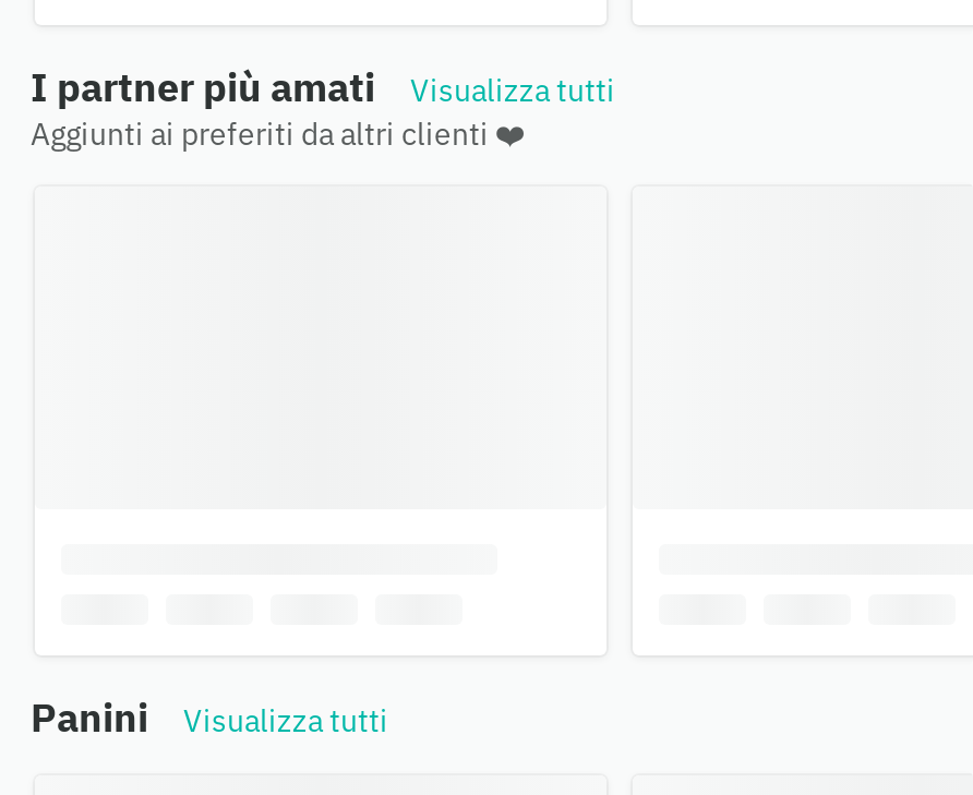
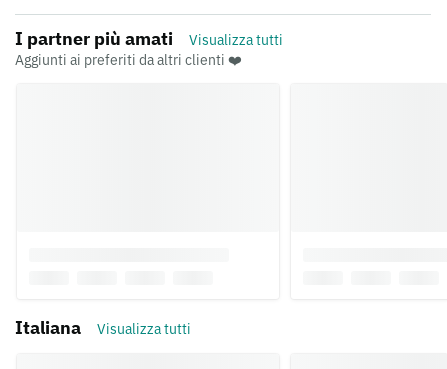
- Panini
+ Italiana
